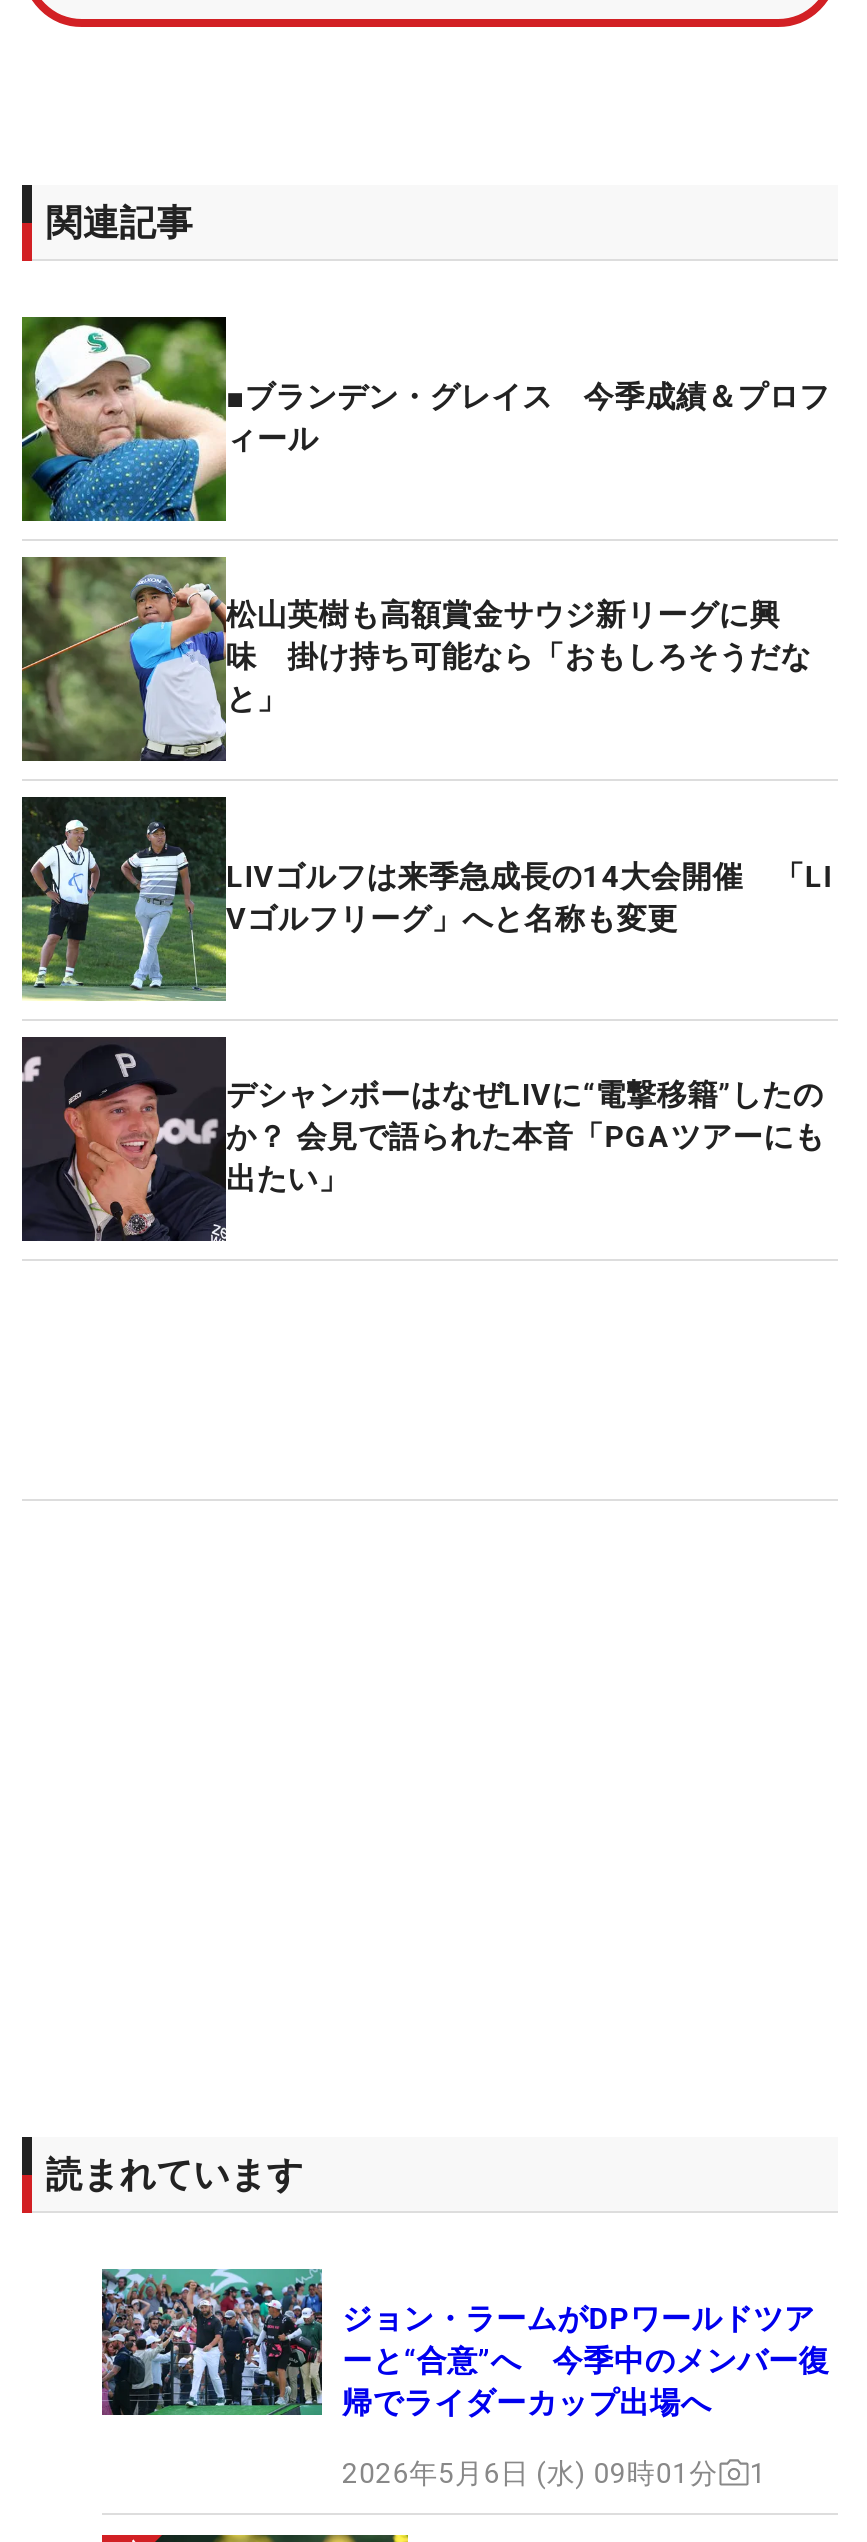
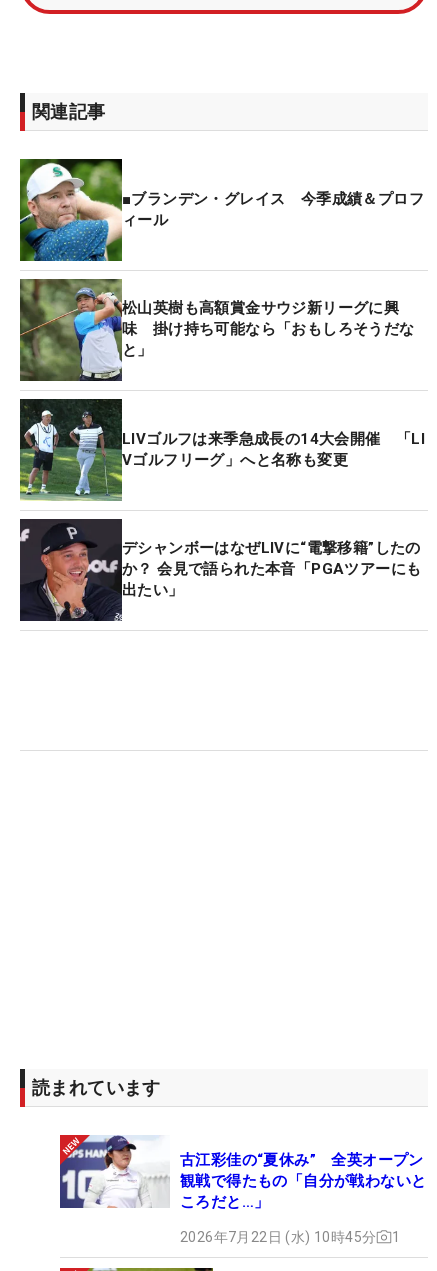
- [image]
- ジョン・ラームがDPワールドツア
- ーと“合意”へ 今季中のメンバー復
- 帰でライダーカップ出場へ
+ [image]
+ 古江彩佳の“夏休み” 全英オープン
+ 観戦で得たもの「自分が戦わないと
+ ころだと…」

- 2026年5月6日 (水) 09時01分
+ 2026年7月22日 (水) 10時45分
